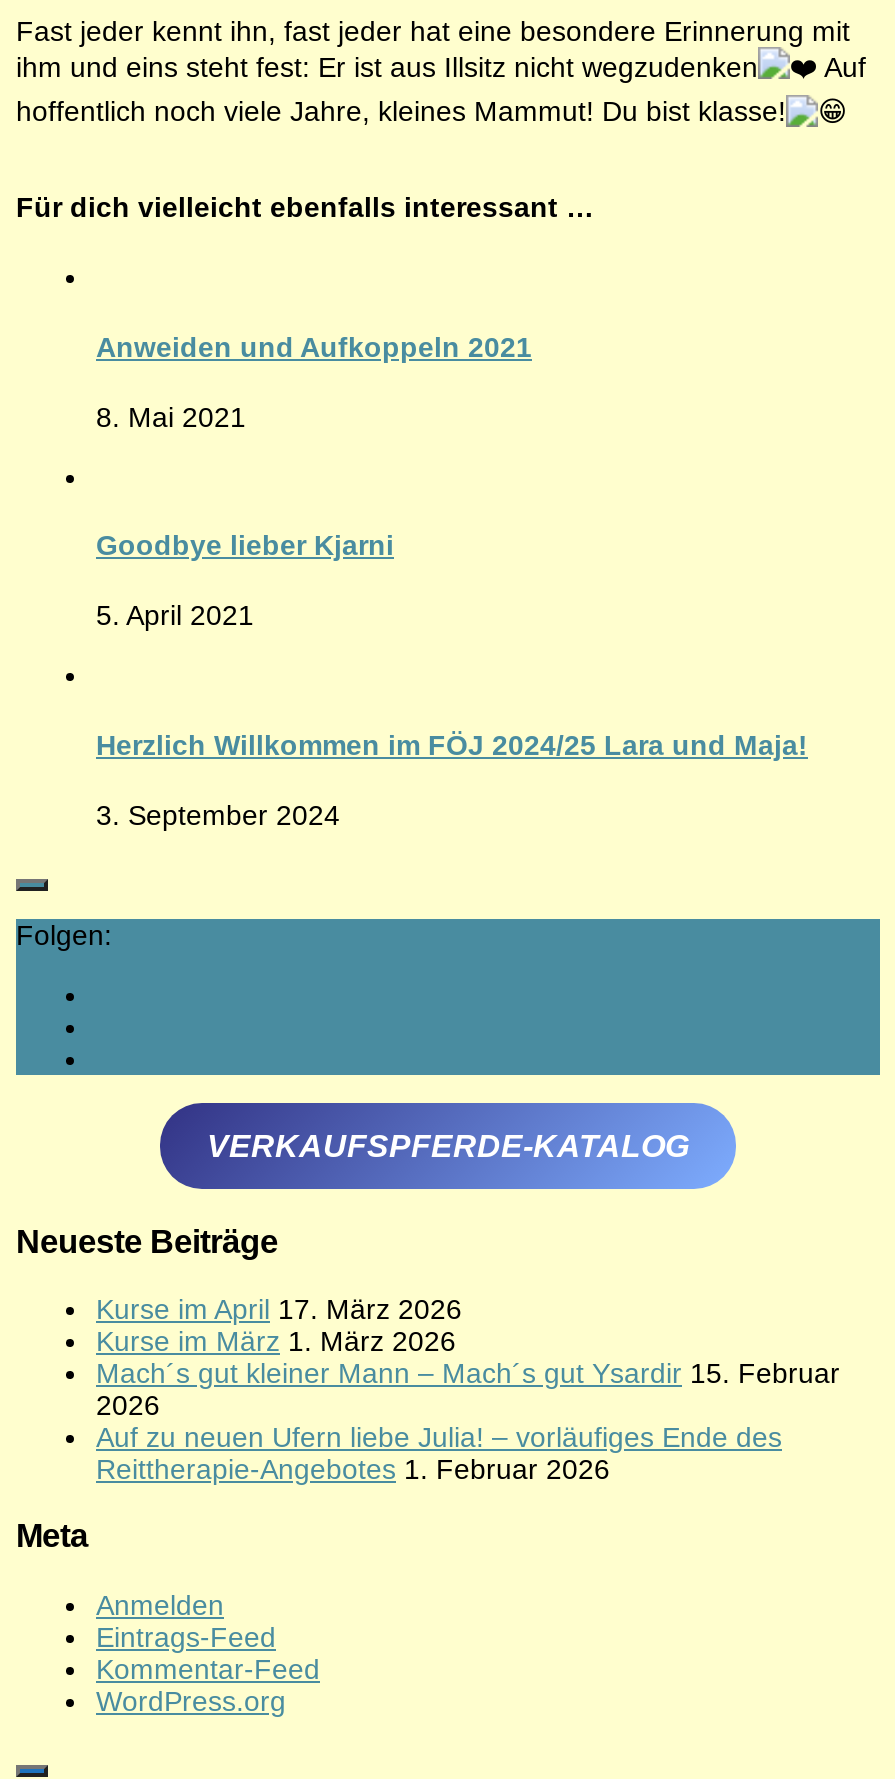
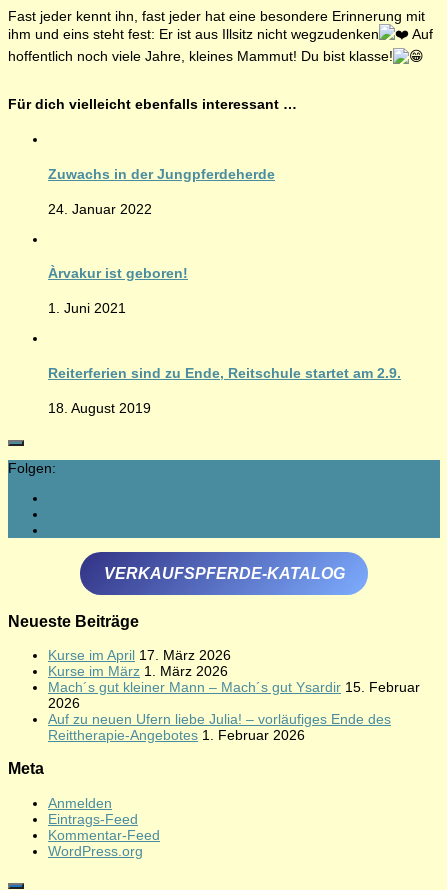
- Anweiden und Aufkoppeln 2021
+ Zuwachs in der Jungpferdeherde

- 8. Mai 2021
+ 24. Januar 2022

- Goodbye lieber Kjarni
+ Àrvakur ist geboren!

- 5. April 2021
+ 1. Juni 2021

- Herzlich Willkommen im FÖJ 2024/25 Lara und Maja!
+ Reiterferien sind zu Ende, Reitschule startet am 2.9.

- 3. September 2024
+ 18. August 2019
